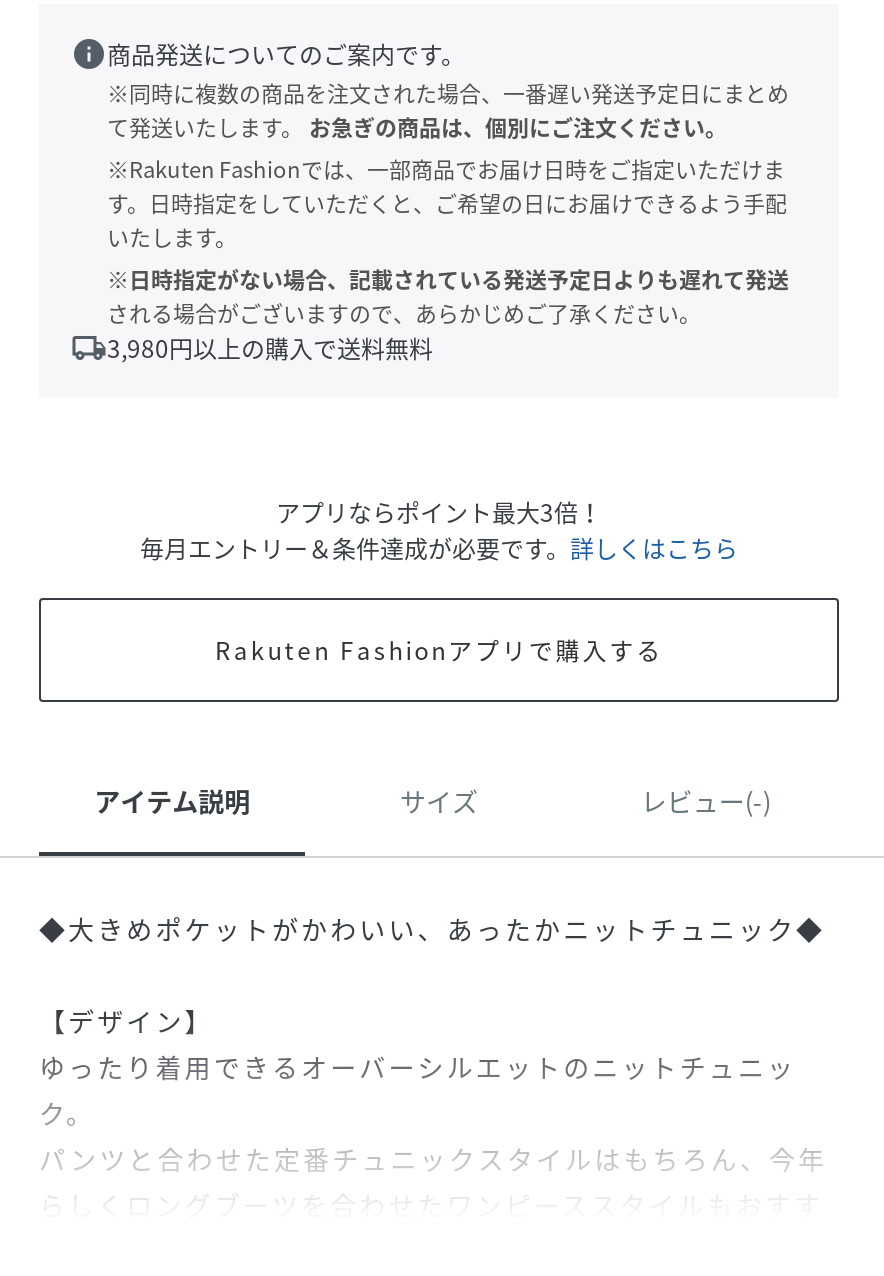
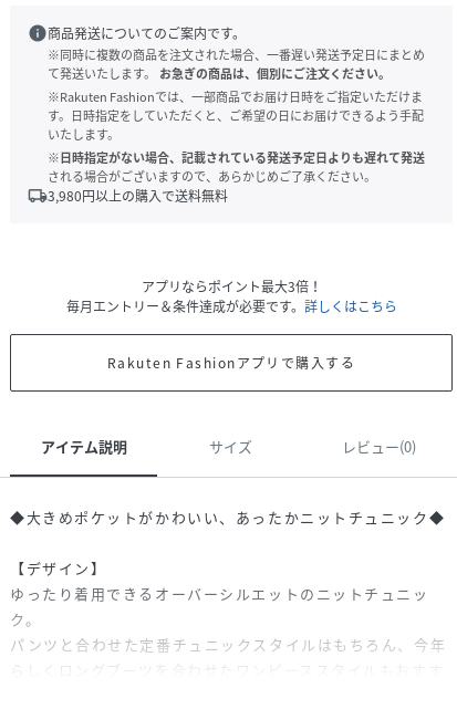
- レビュー(-)
+ レビュー(0)
